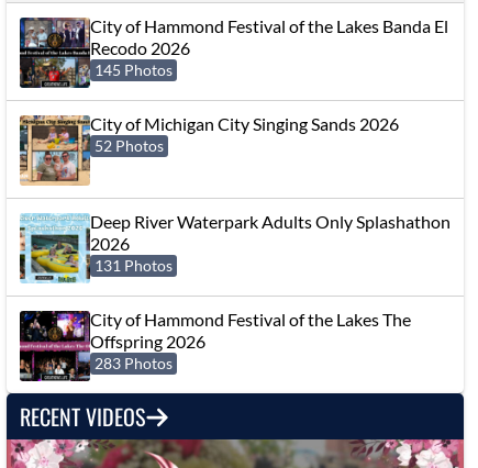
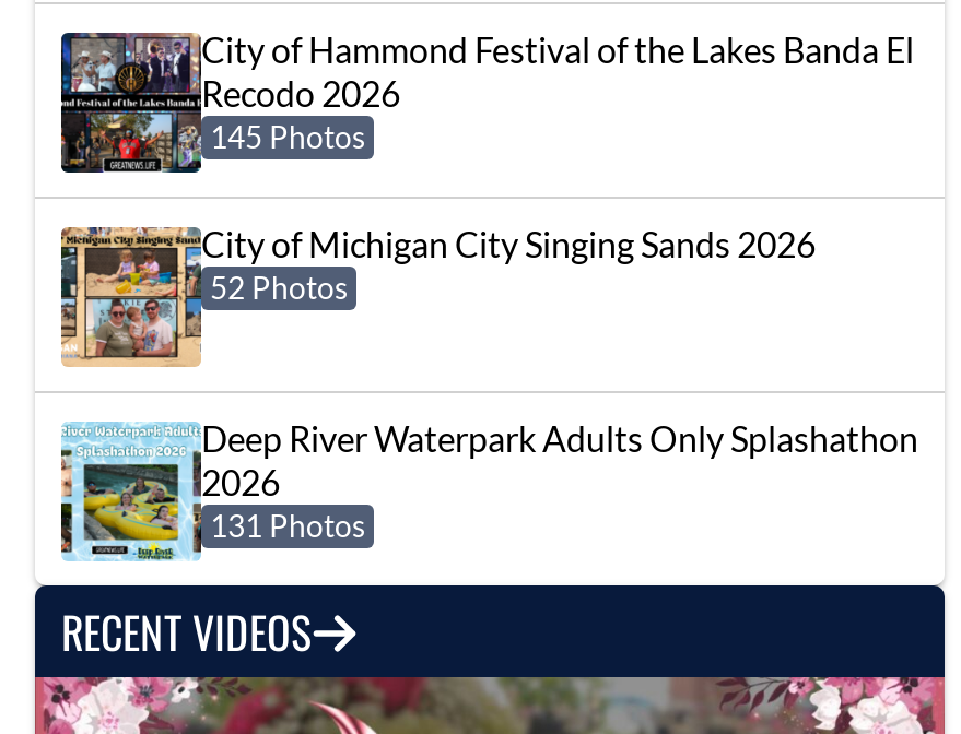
- [image]
- City of Hammond Festival of the Lakes The
- Offspring 2026
- 283 Photos
